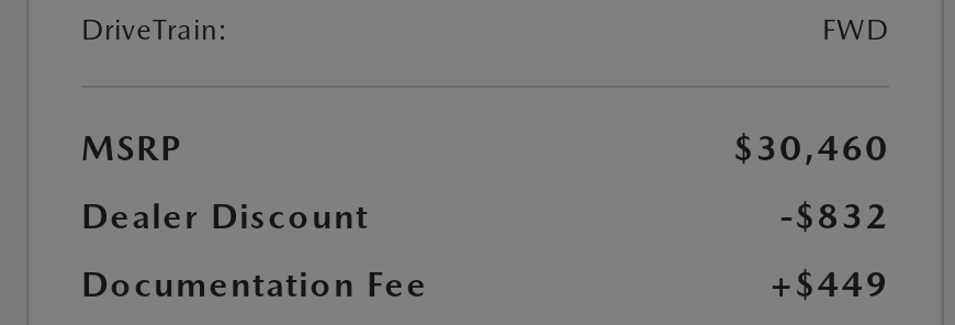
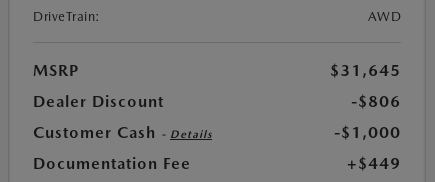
- FWD
+ AWD

- $30,460
+ $31,645

- -$832
+ -$806
+ Customer Cash - Details
+ -$1,000
